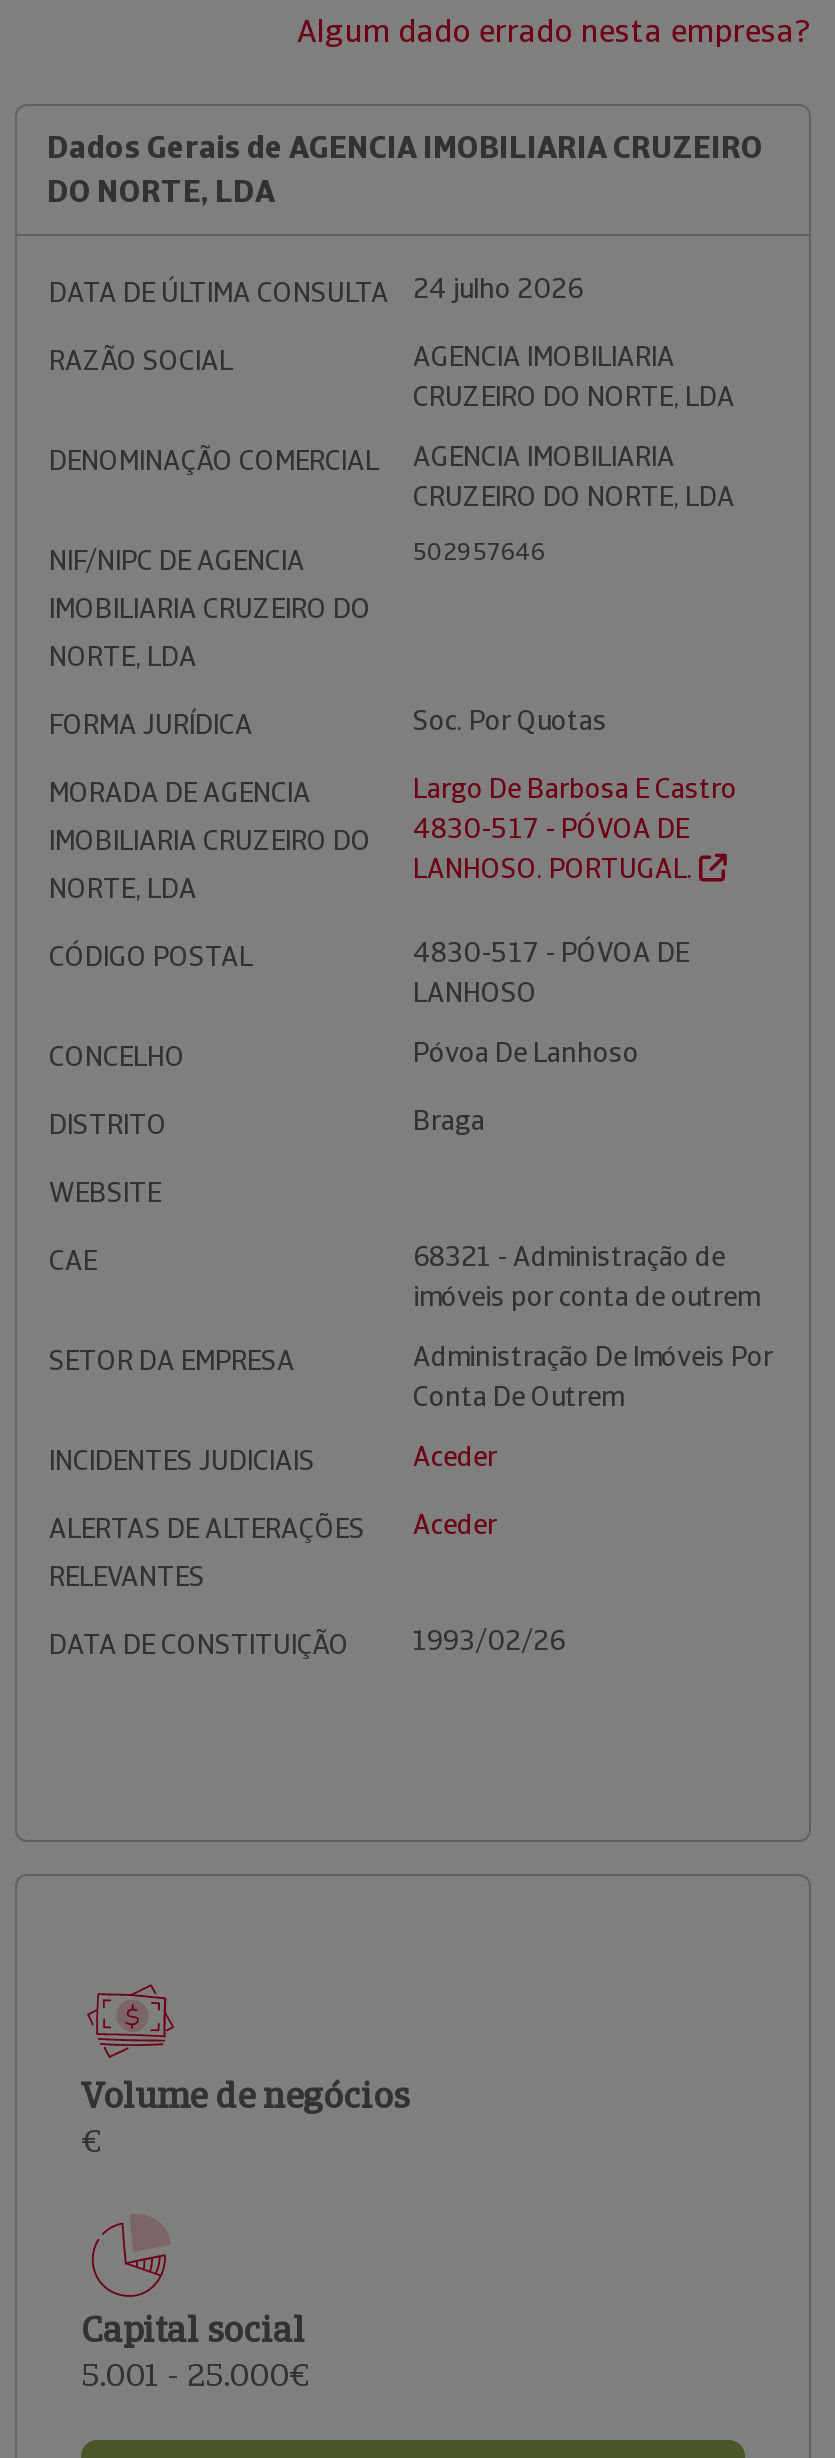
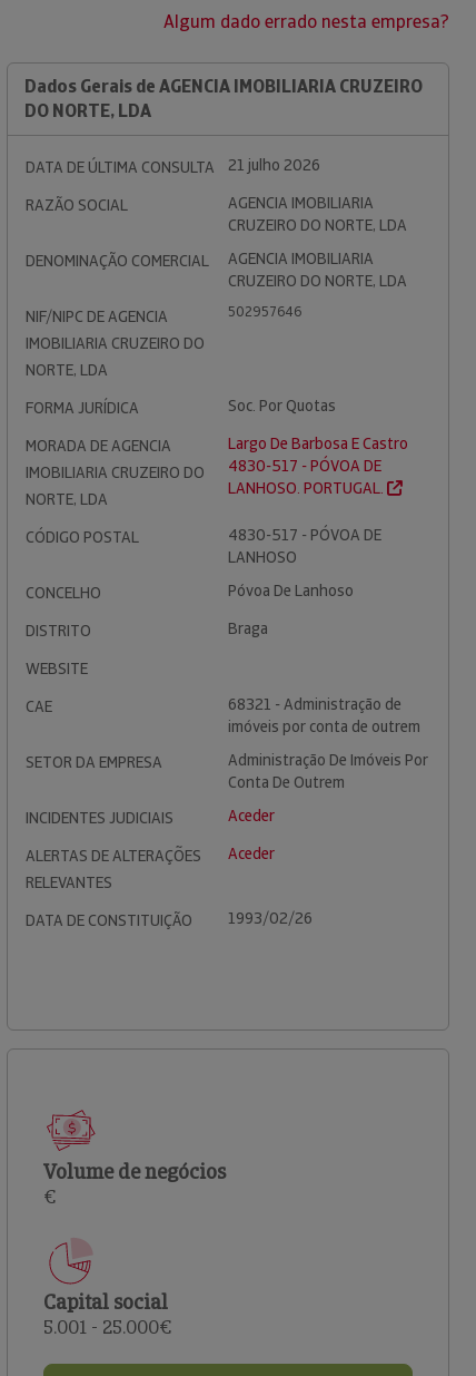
- DATA DE ÚLTIMA CONSULTA 24 julho 2026
+ DATA DE ÚLTIMA CONSULTA 21 julho 2026
